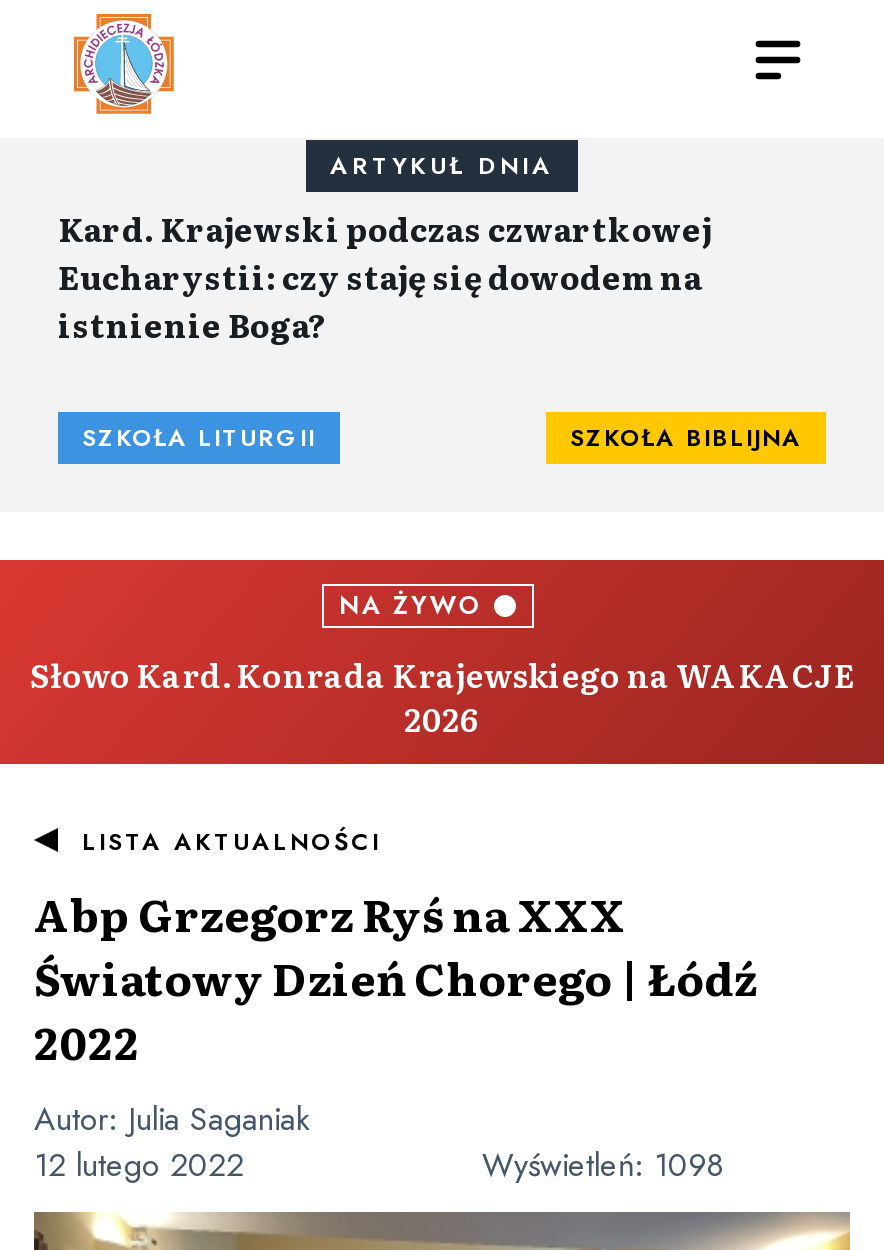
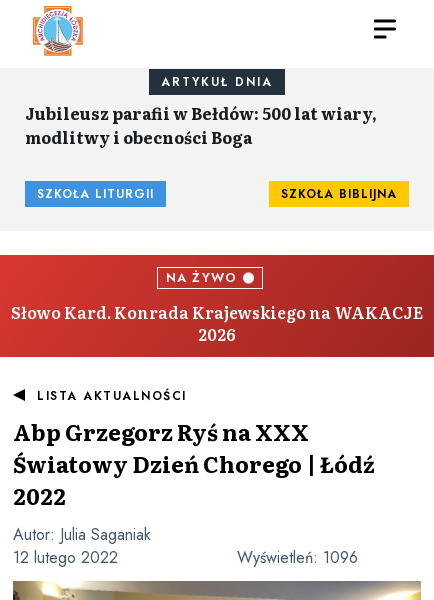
- Kard. Krajewski podczas czwartkowej
- Eucharystii: czy staję się dowodem na
- istnienie Boga?
+ Jubileusz parafii w Bełdów: 500 lat wiary,
+ modlitwy i obecności Boga

- Wyświetleń: 1098
+ Wyświetleń: 1096
